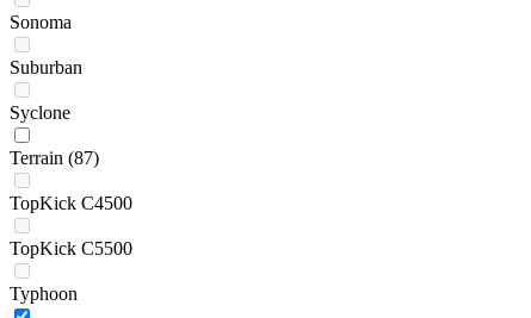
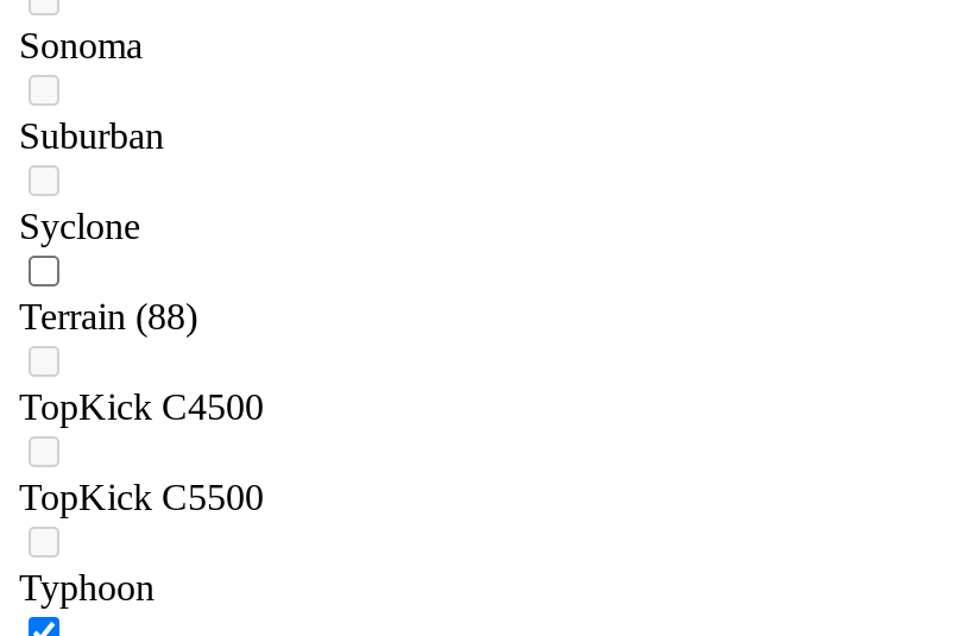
- Terrain (87)
+ Terrain (88)
